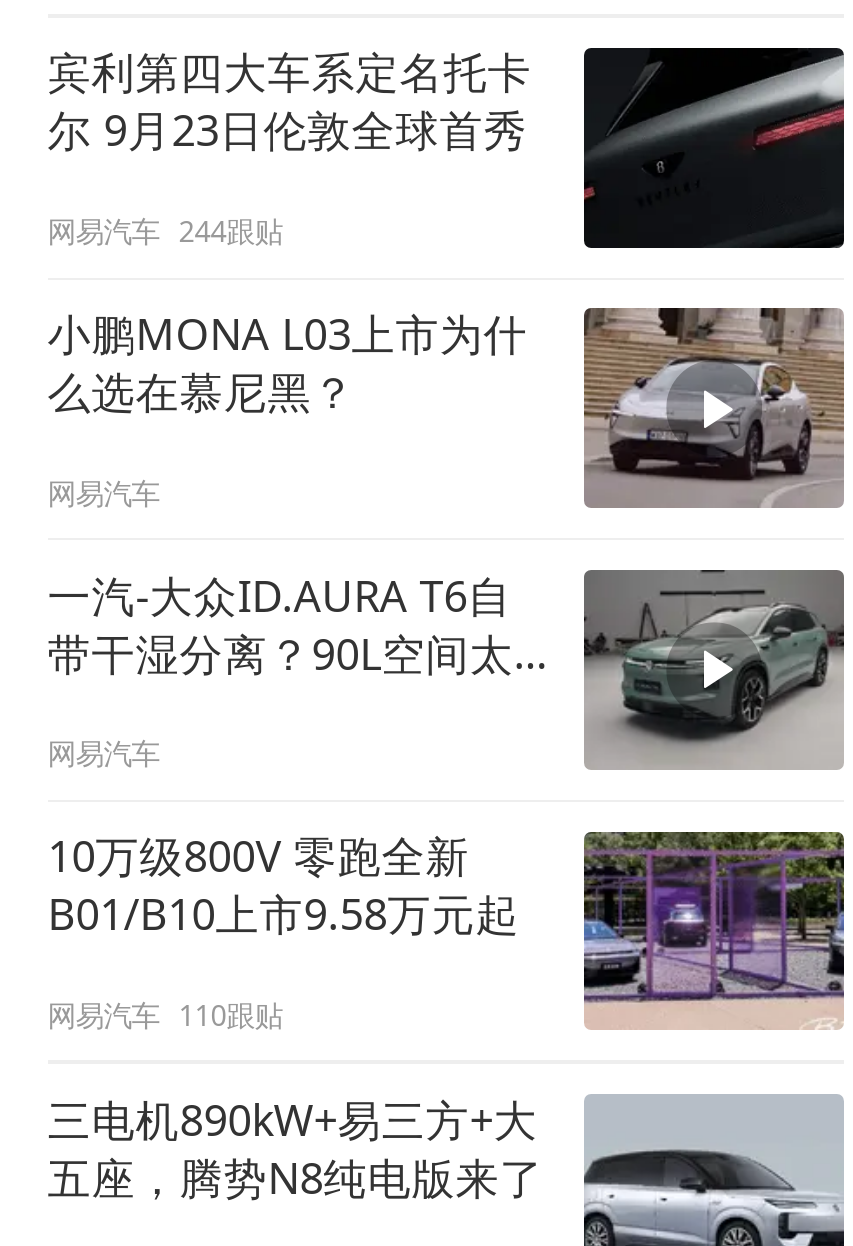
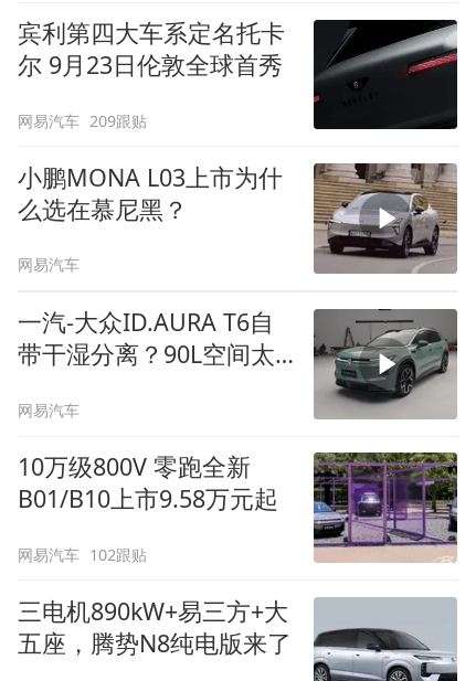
- 网易汽车 244跟贴
+ 网易汽车 209跟贴

- 网易汽车 110跟贴
+ 网易汽车 102跟贴
